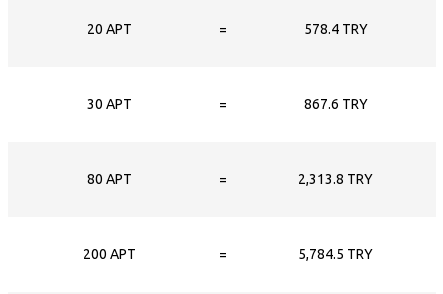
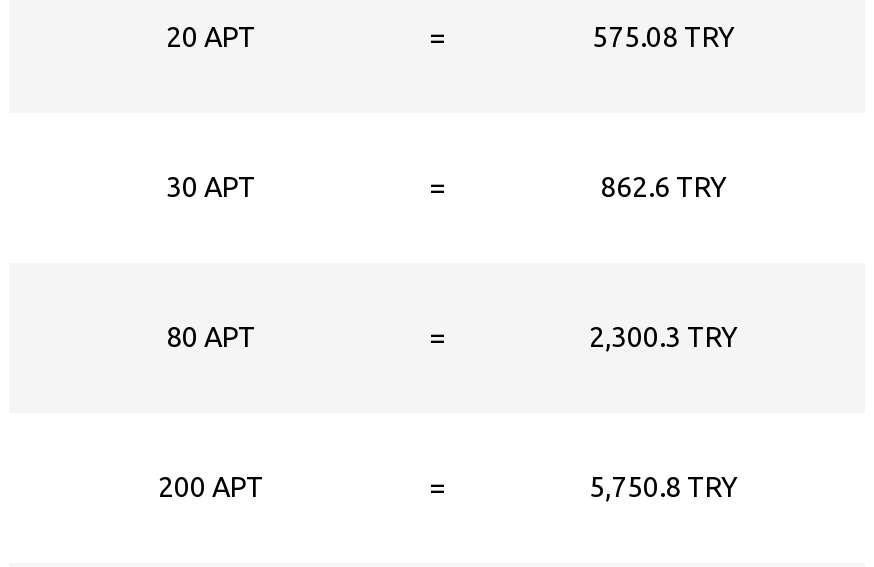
- 578.4 TRY
+ 575.08 TRY

- 867.6 TRY
+ 862.6 TRY

- 2,313.8 TRY
+ 2,300.3 TRY

- 5,784.5 TRY
+ 5,750.8 TRY
